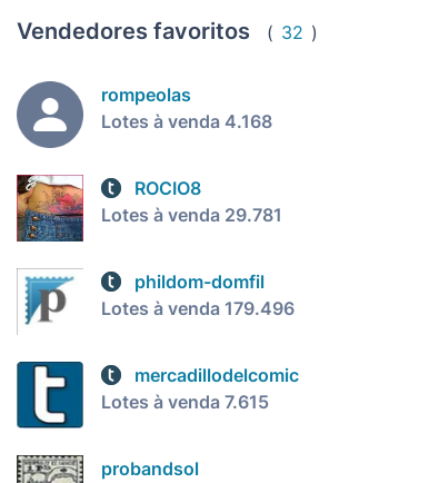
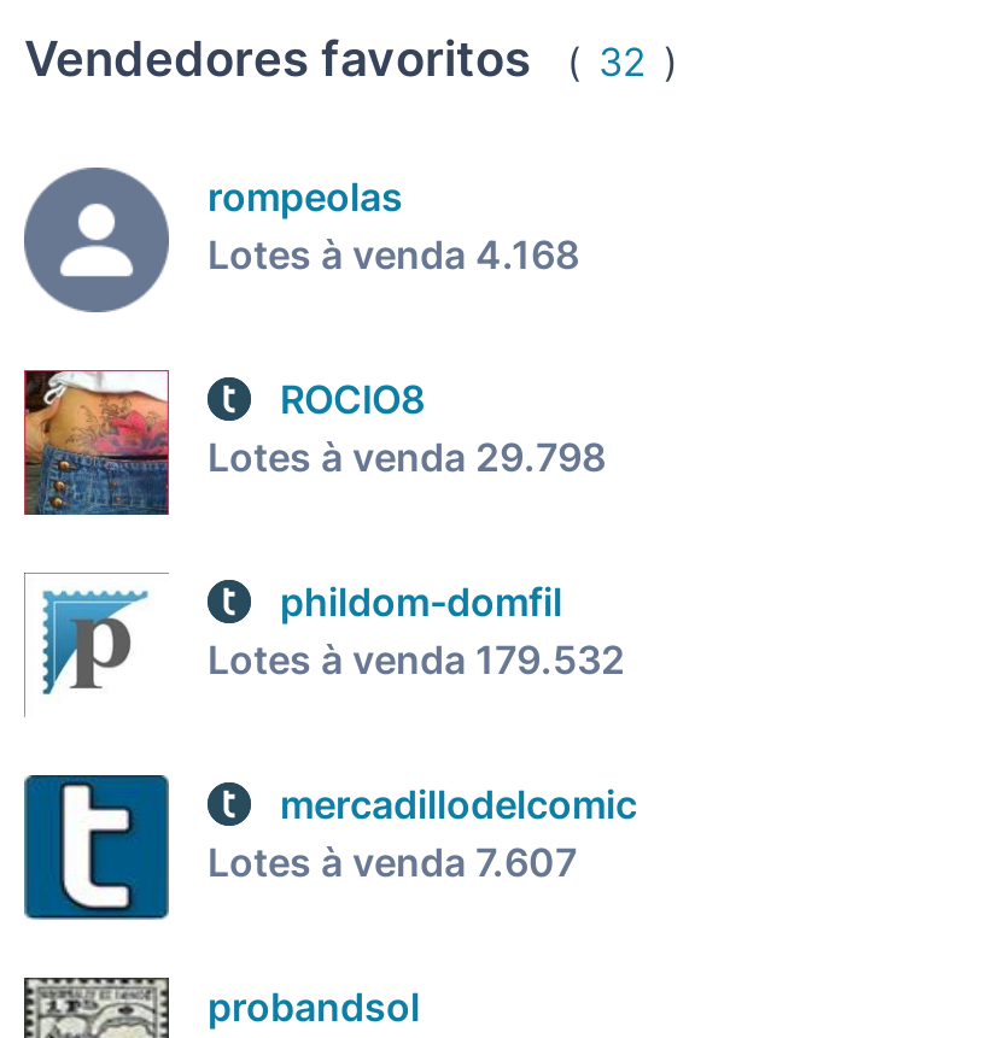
- Lotes à venda 29.781
+ Lotes à venda 29.798

- Lotes à venda 179.496
+ Lotes à venda 179.532

- Lotes à venda 7.615
+ Lotes à venda 7.607
